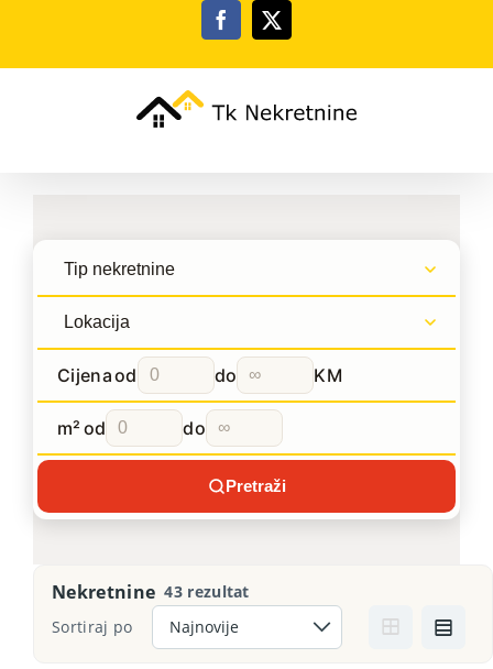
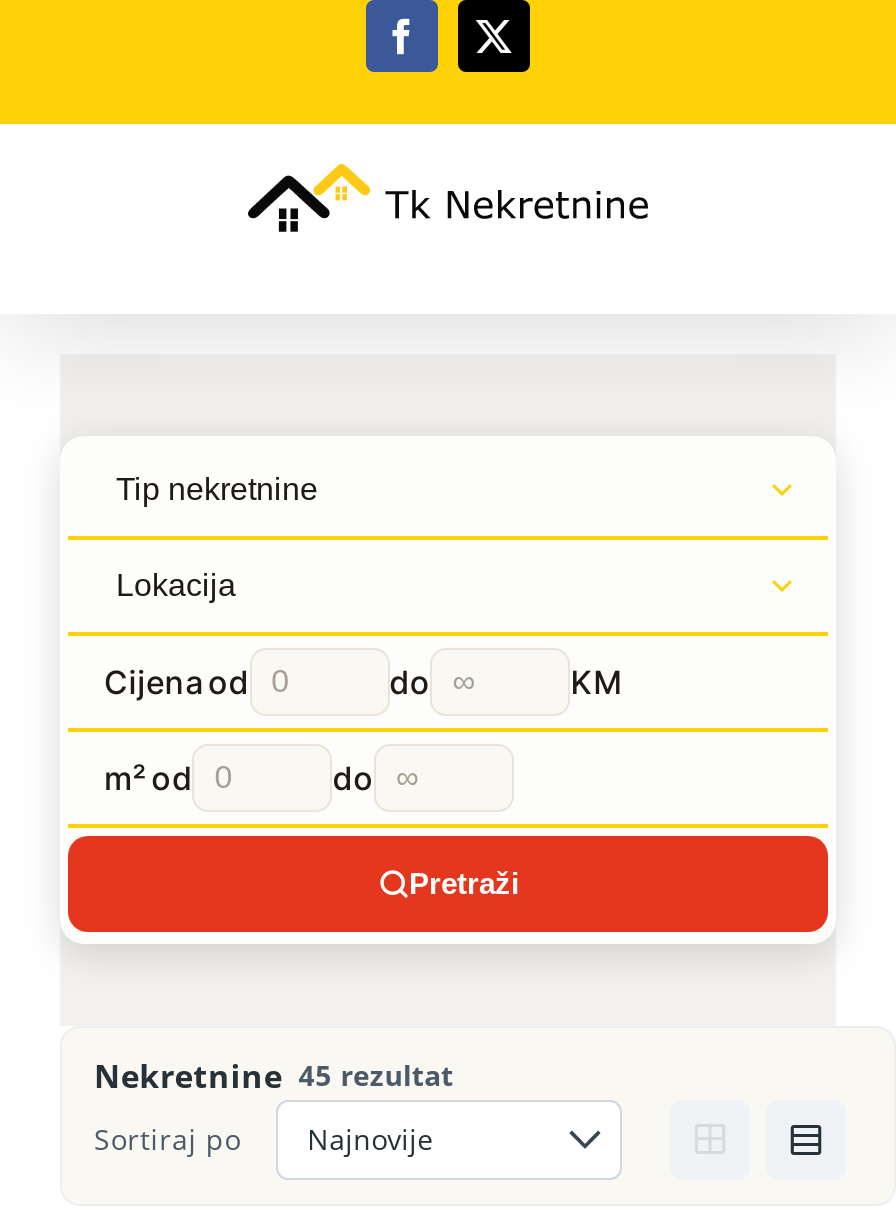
- Nekretnine 43 rezultat
+ Nekretnine 45 rezultat
